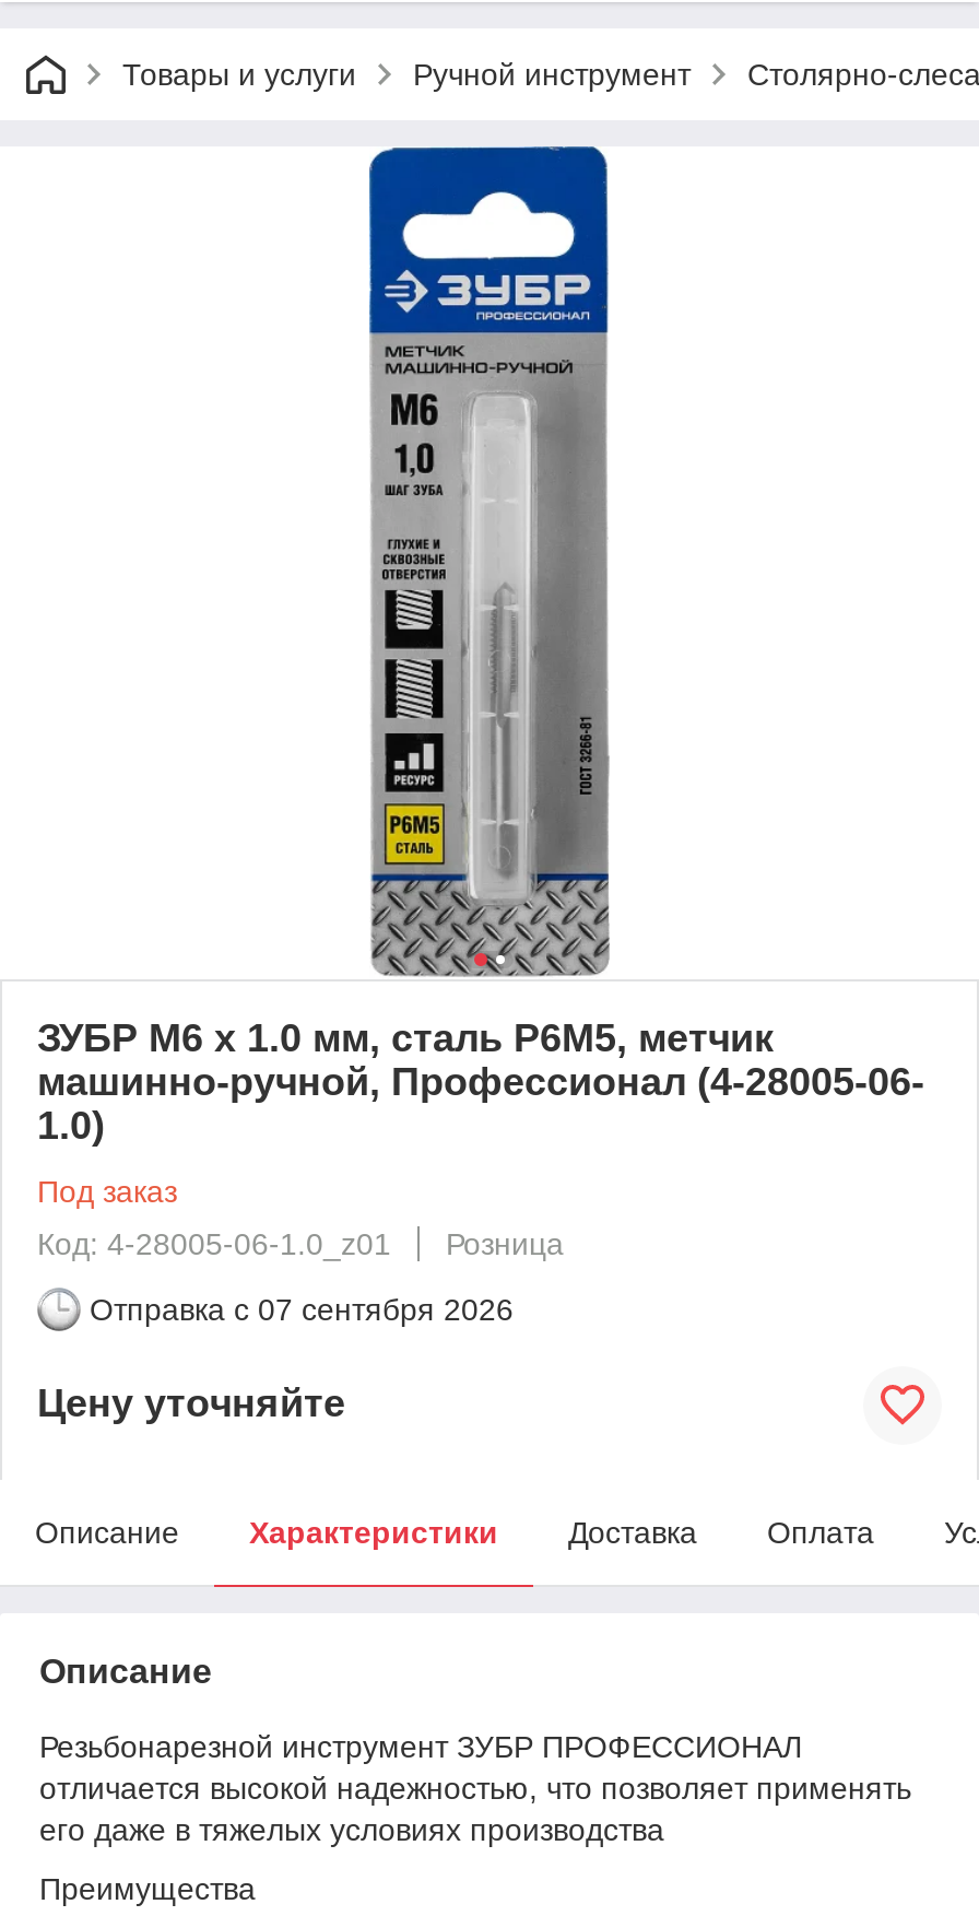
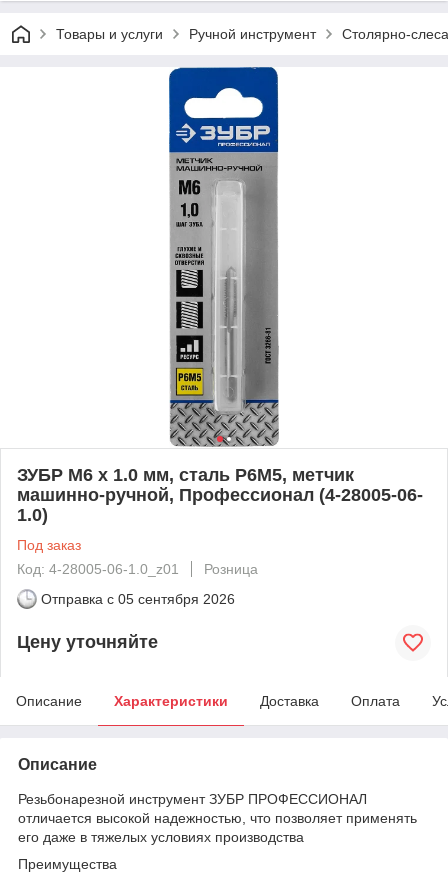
- Отправка с 07 сентября 2026
+ Отправка с 05 сентября 2026
